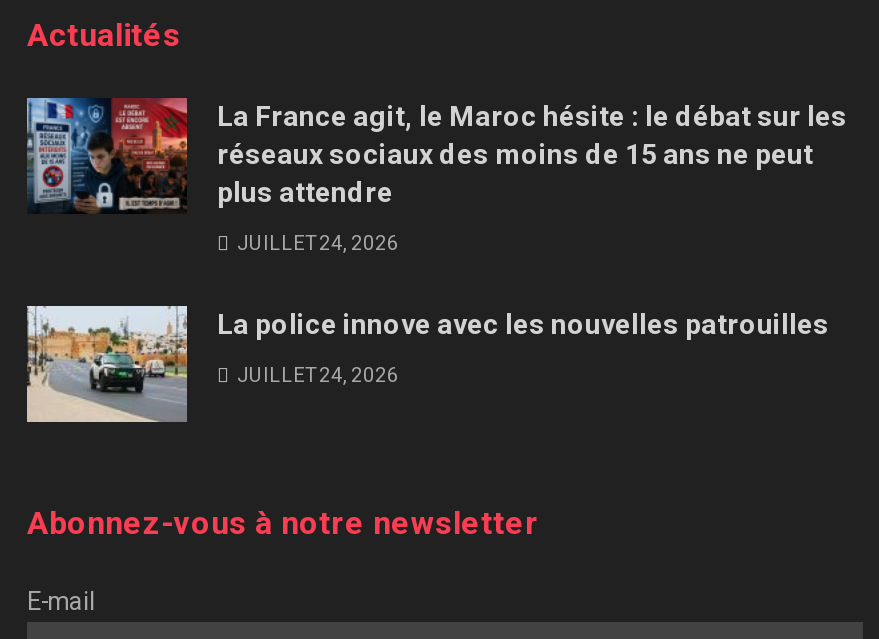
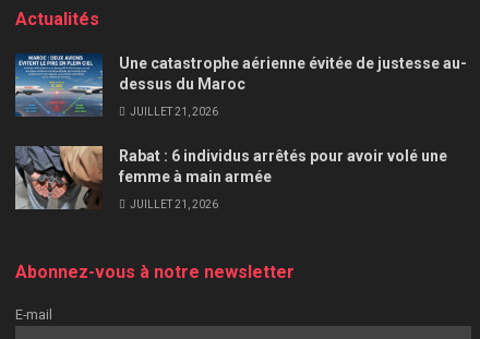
- [image]
- La France agit, le Maroc hésite : le débat sur les
- réseaux sociaux des moins de 15 ans ne peut
- plus attendre
+ [image]
+ Une catastrophe aérienne évitée de justesse au-
+ dessus du Maroc

- JUILLET 24, 2026
+ JUILLET 21, 2026

- [image]
- La police innove avec les nouvelles patrouilles
+ [image]
+ Rabat : 6 individus arrêtés pour avoir volé une
+ femme à main armée

- JUILLET 24, 2026
+ JUILLET 21, 2026
